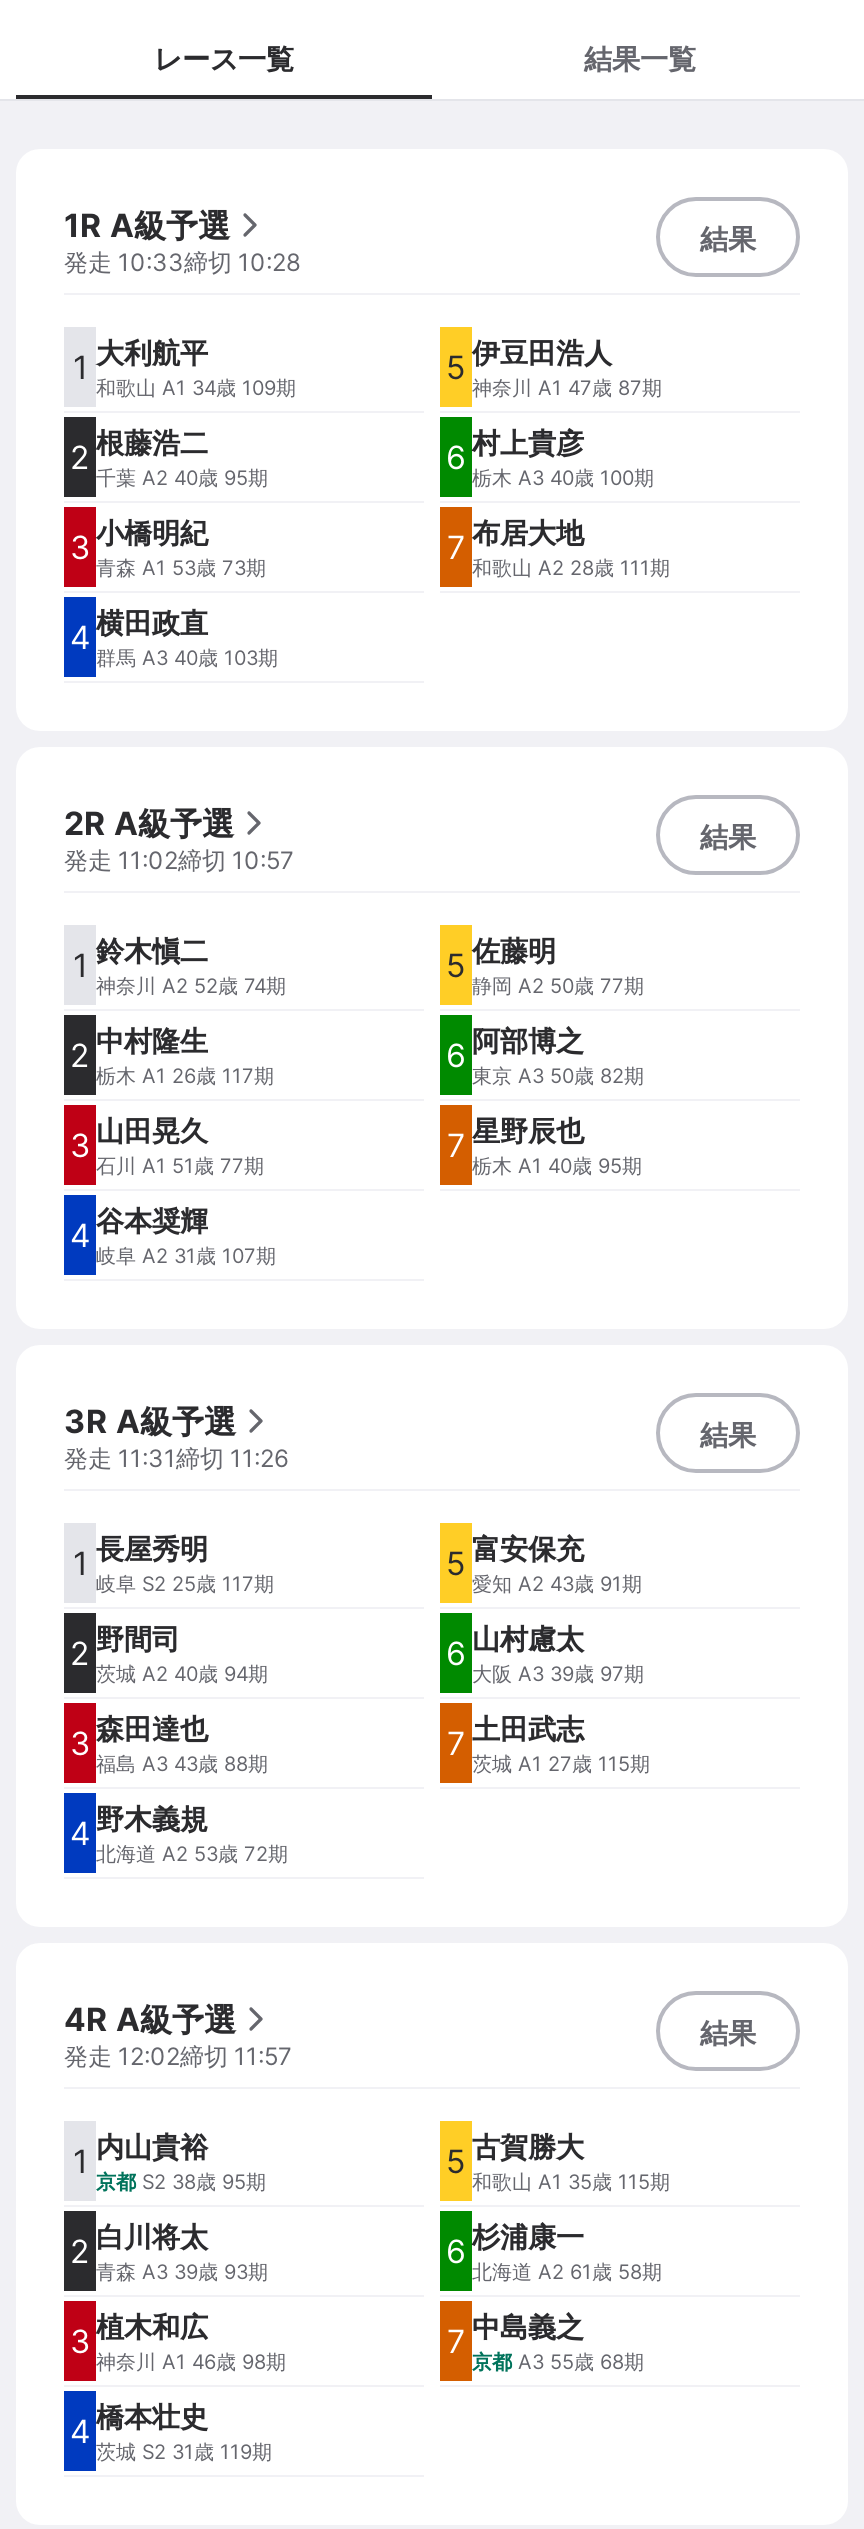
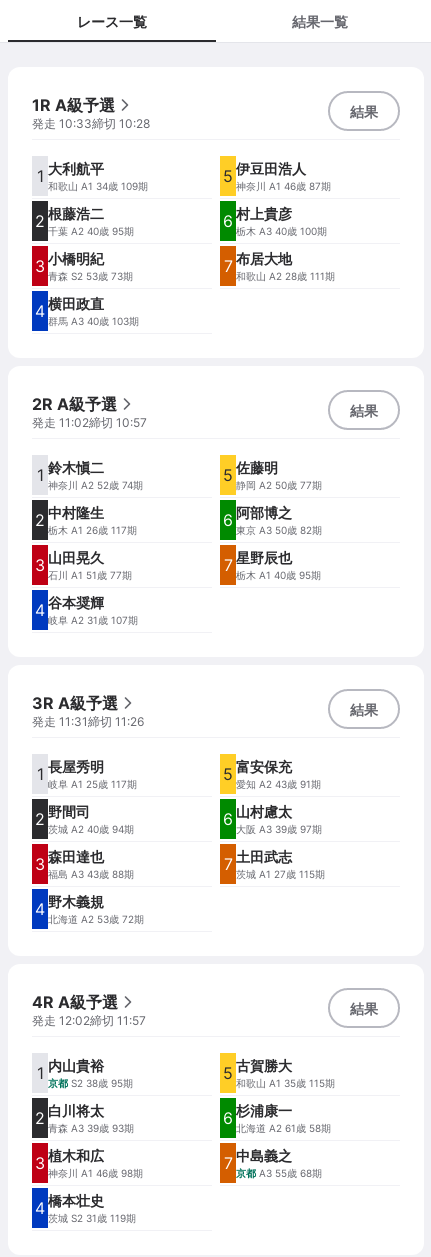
- 神奈川A1 47歳 87期
+ 神奈川A1 46歳 87期

- 青森A1 53歳 73期
+ 青森S2 53歳 73期

- 岐阜S2 25歳 117期
+ 岐阜A1 25歳 117期
